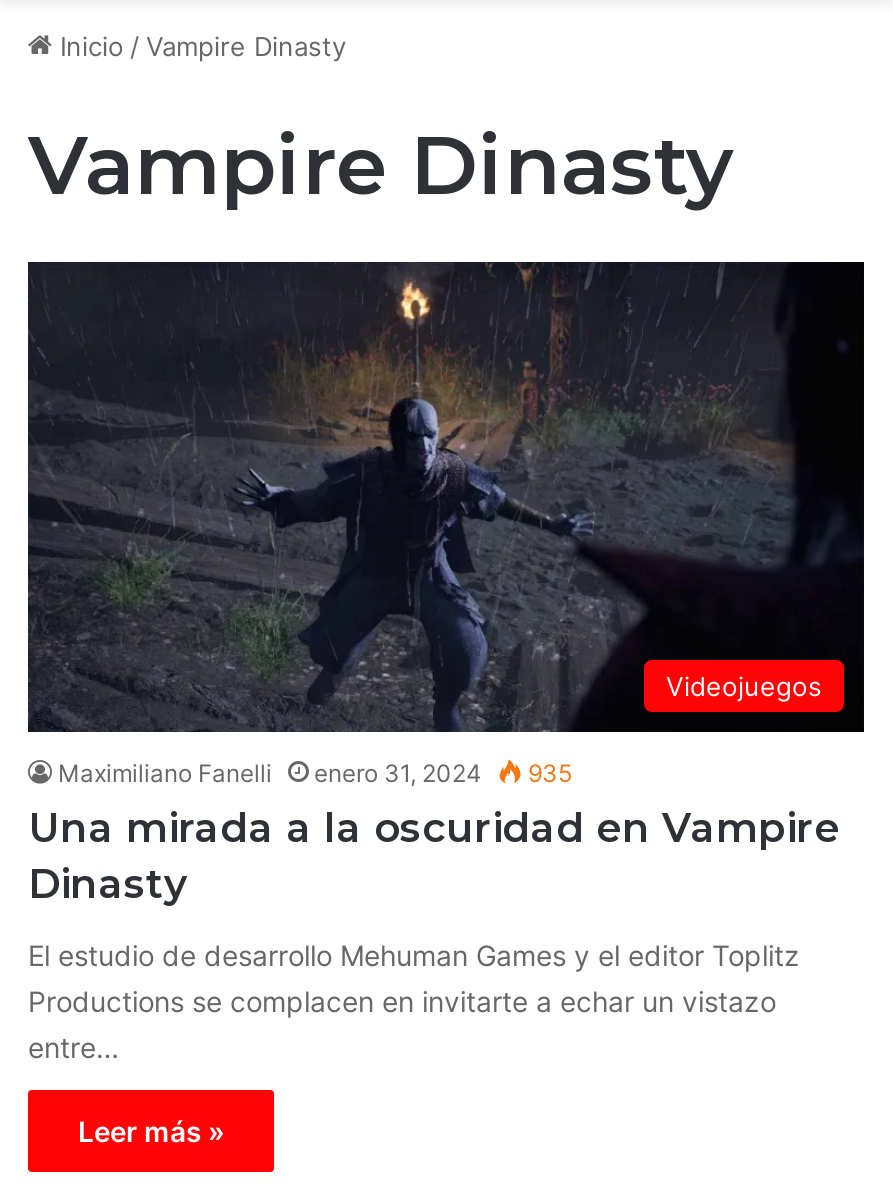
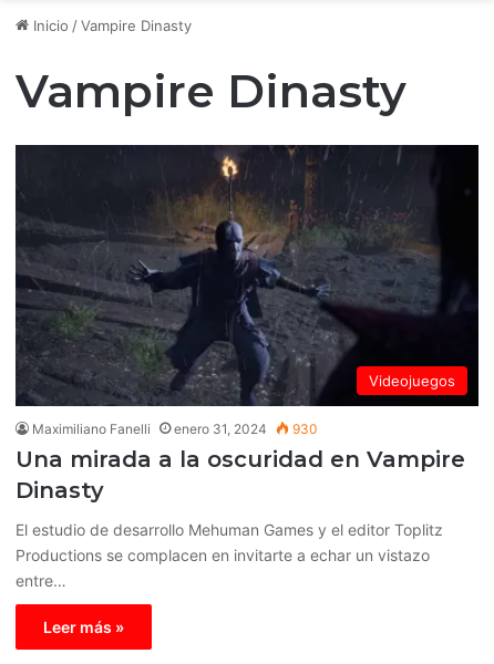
- Maximiliano Fanelli enero 31, 2024 935
+ Maximiliano Fanelli enero 31, 2024 930
